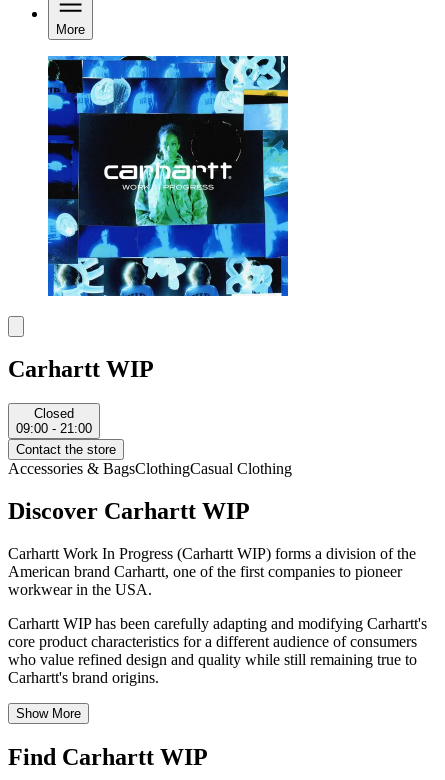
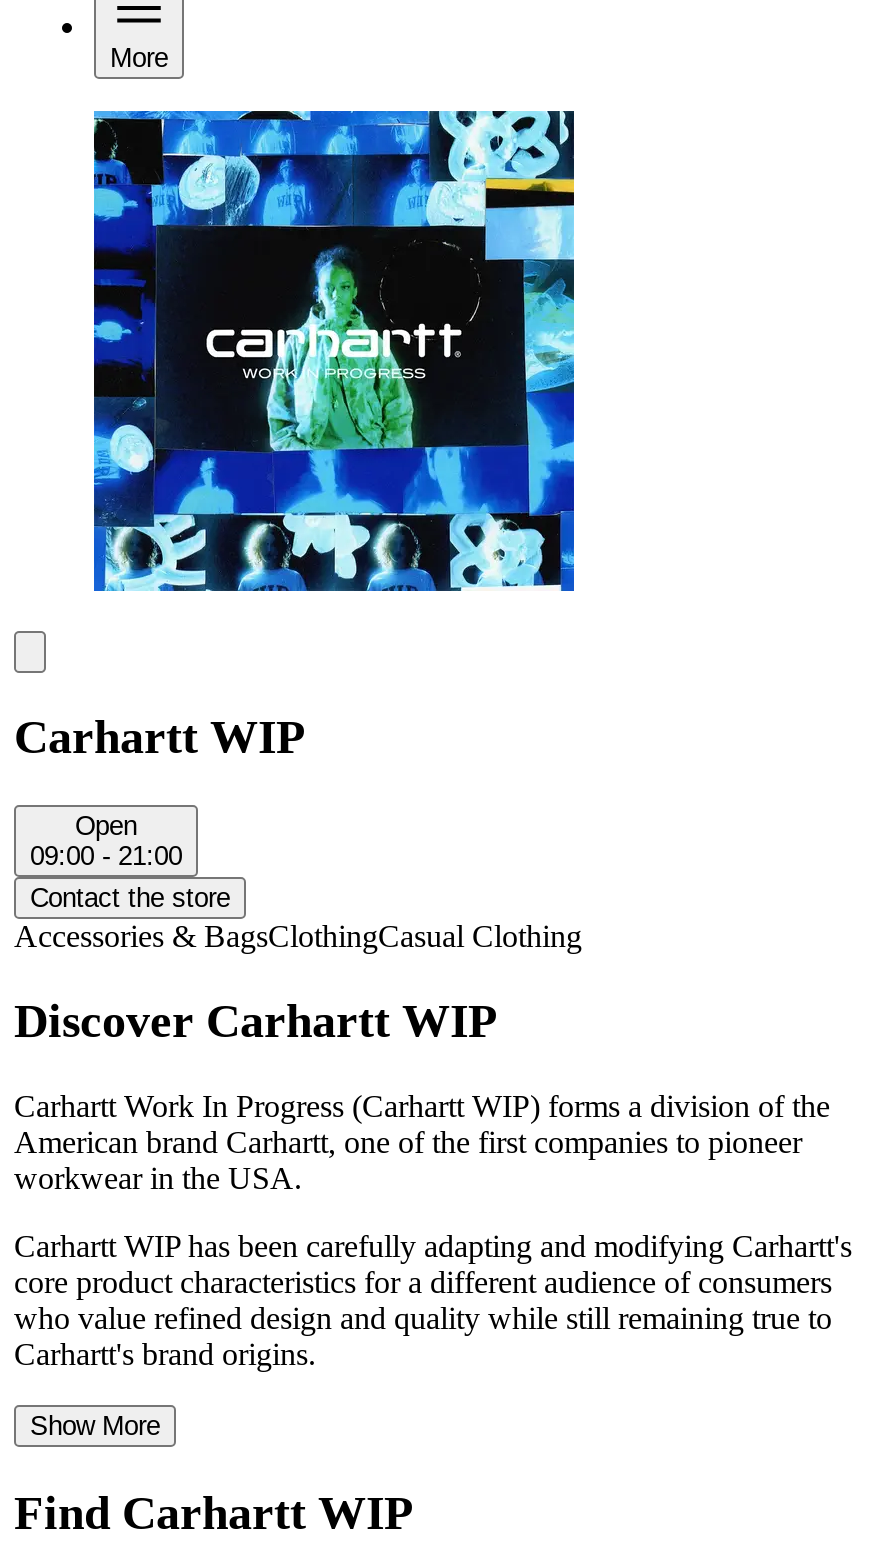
- Closed
+ Open
